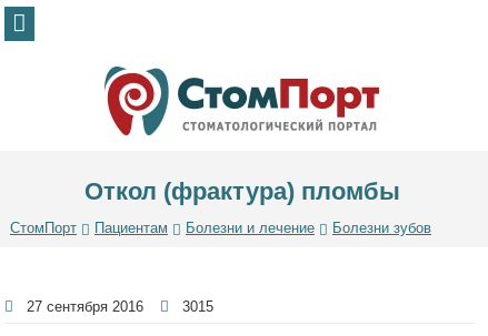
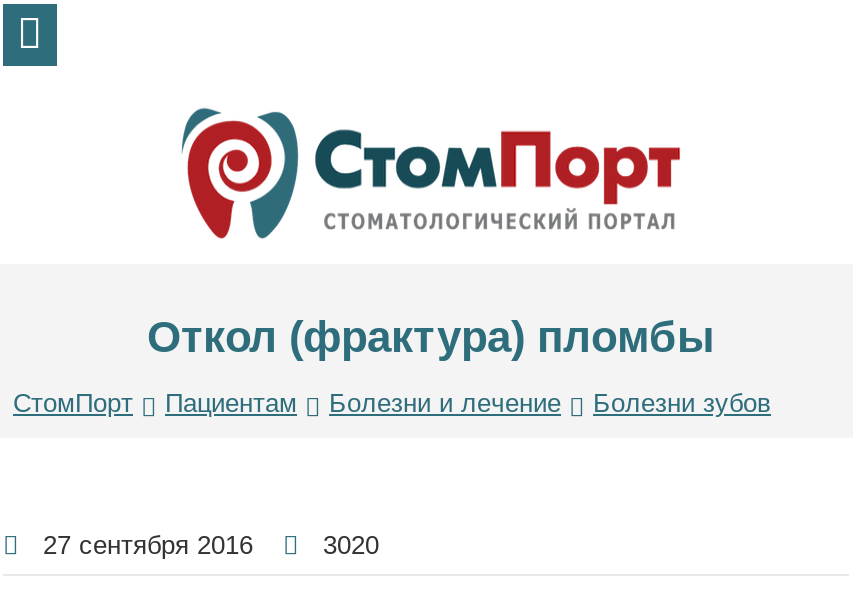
- 3015
+ 3020
